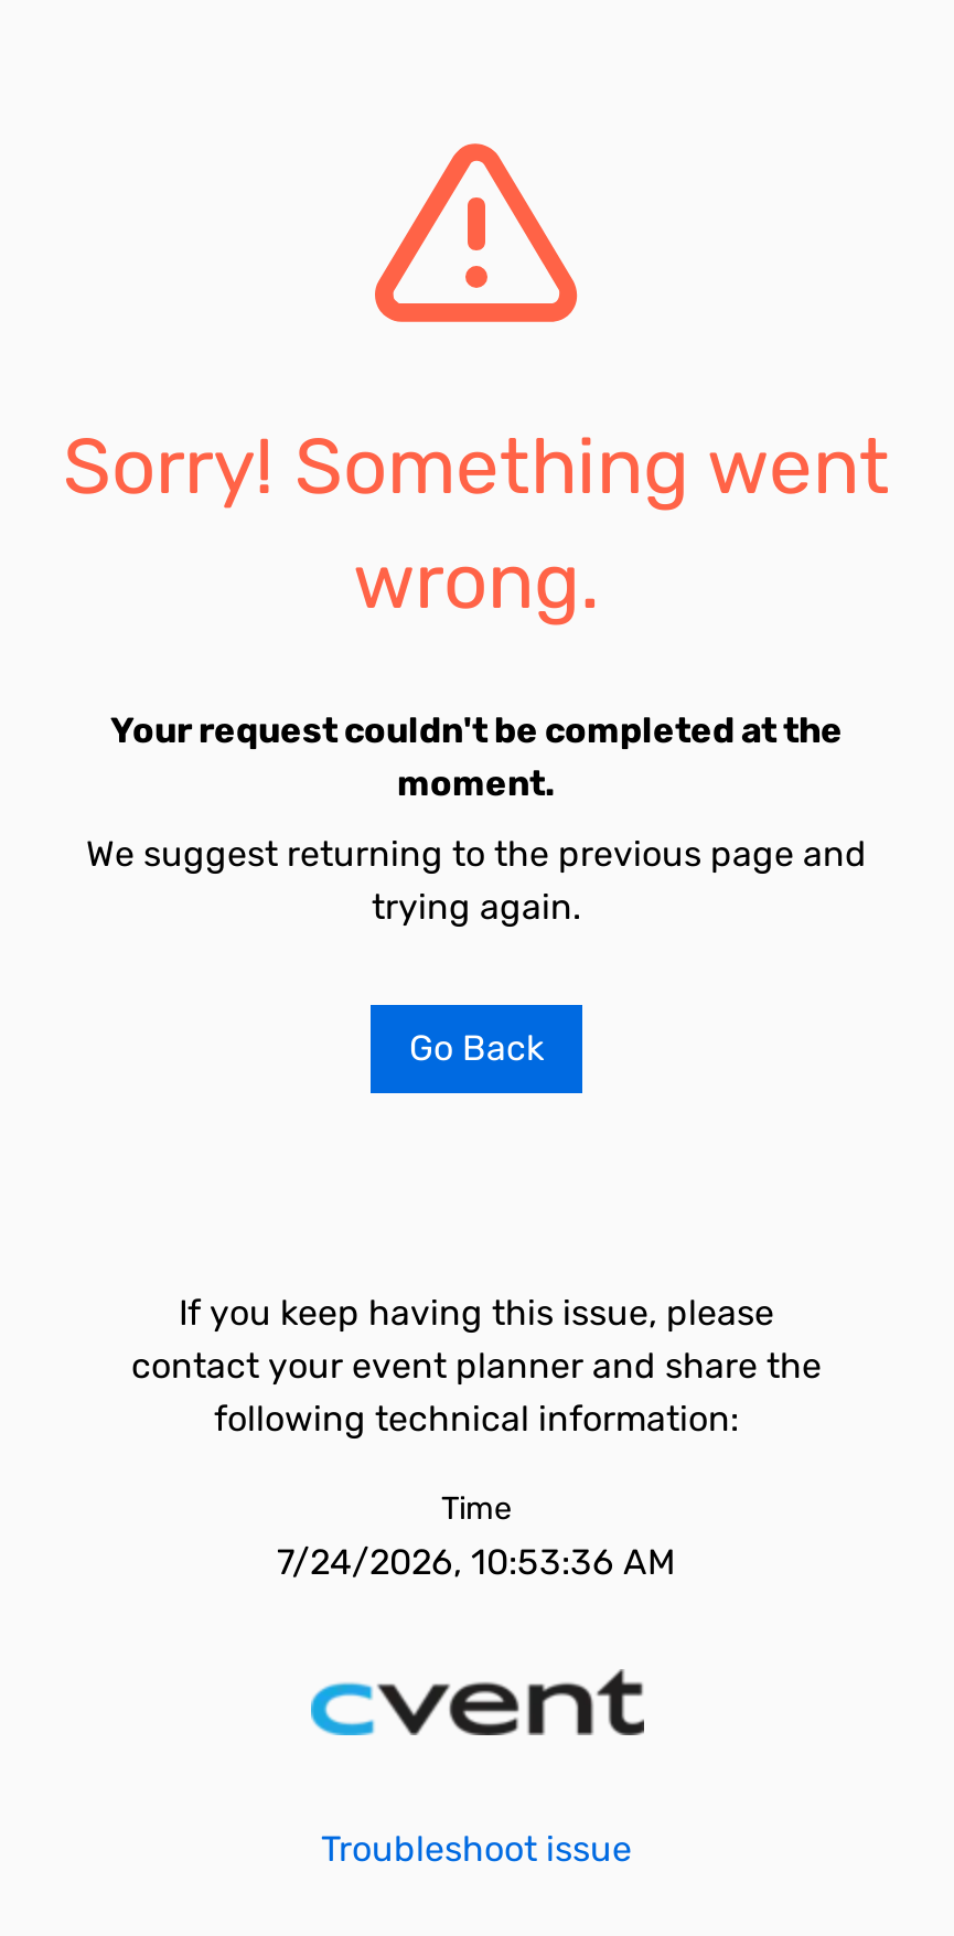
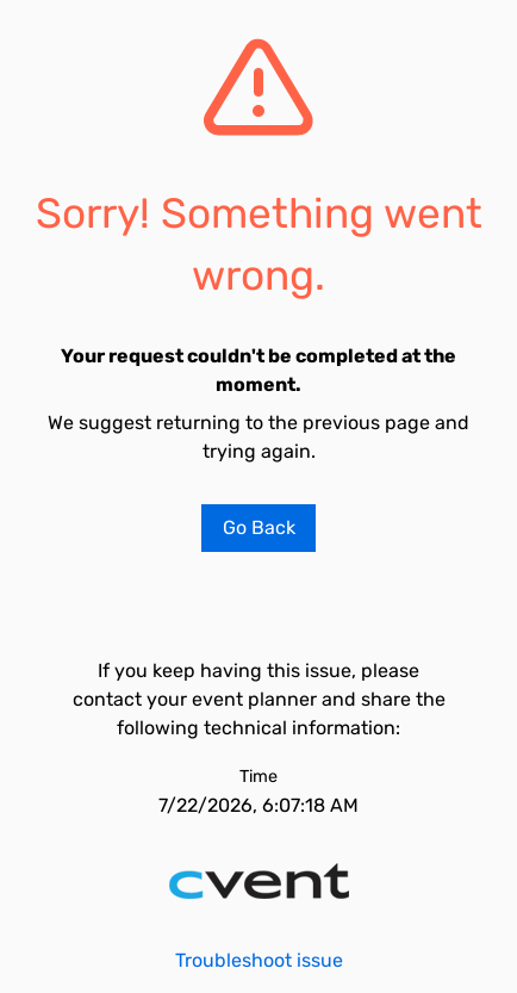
- 7/24/2026, 10:53:36 AM
+ 7/22/2026, 6:07:18 AM
